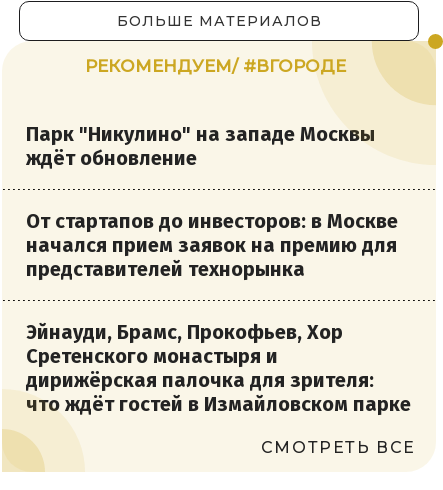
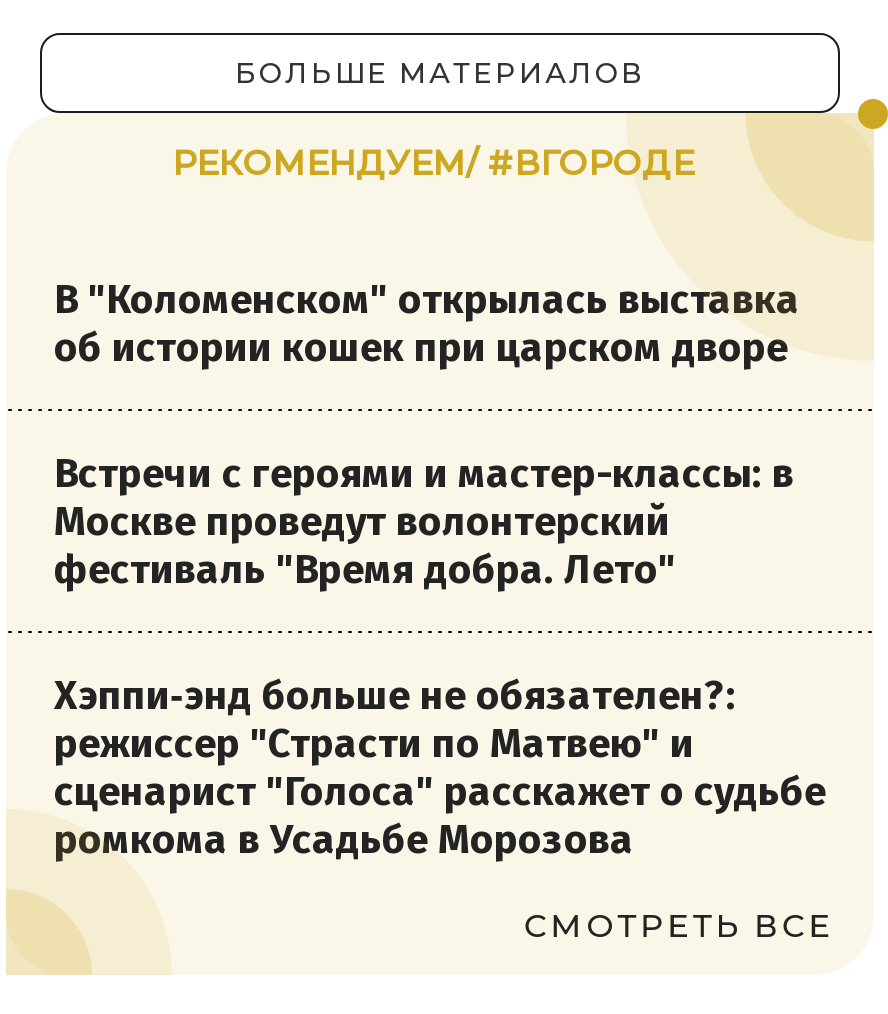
- Парк "Никулино" на западе Москвы
- ждёт обновление
+ В "Коломенском" открылась выставка
+ об истории кошек при царском дворе

- От стартапов до инвесторов: в Москве
- начался прием заявок на премию для
- представителей технорынка
+ Встречи с героями и мастер-классы: в
+ Москве проведут волонтерский
+ фестиваль "Время добра. Лето"

- Эйнауди, Брамс, Прокофьев, Хор
- Сретенского монастыря и
- дирижёрская палочка для зрителя:
- что ждёт гостей в Измайловском парке
+ Хэппи‑энд больше не обязателен?:
+ режиссер "Страсти по Матвею" и
+ сценарист "Голоса" расскажет о судьбе
+ ромкома в Усадьбе Морозова
